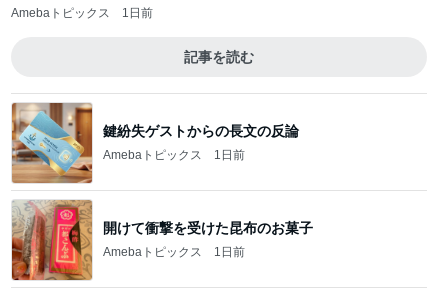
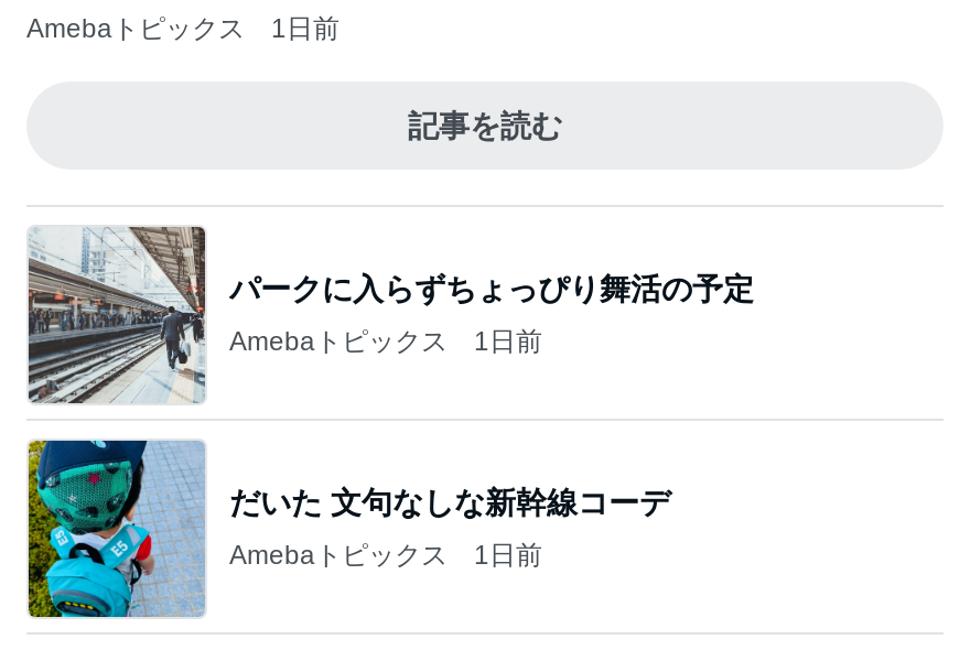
- [image]
- 鍵紛失ゲストからの長文の反論
+ [image]
+ パークに入らずちょっぴり舞活の予定

- [image]
- 開けて衝撃を受けた昆布のお菓子
+ [image]
+ だいた 文句なしな新幹線コーデ
